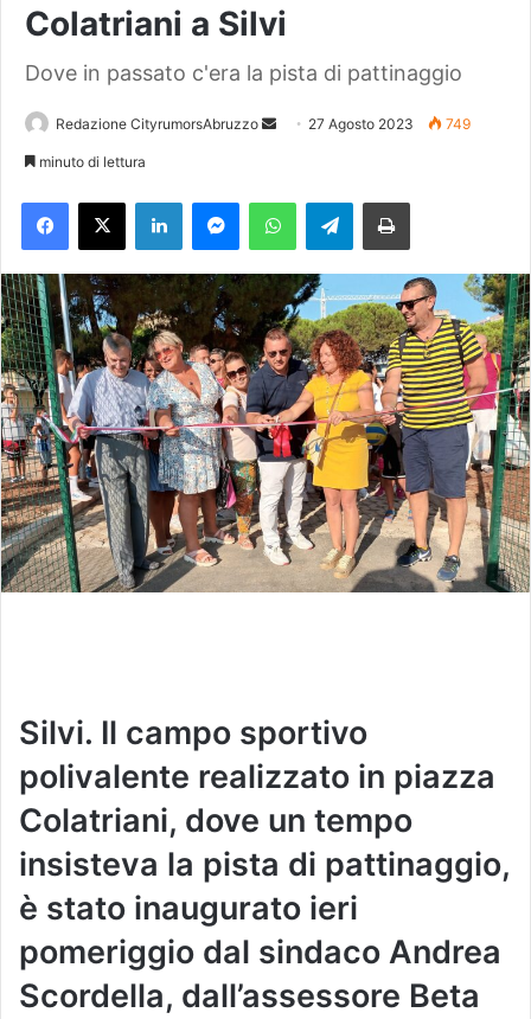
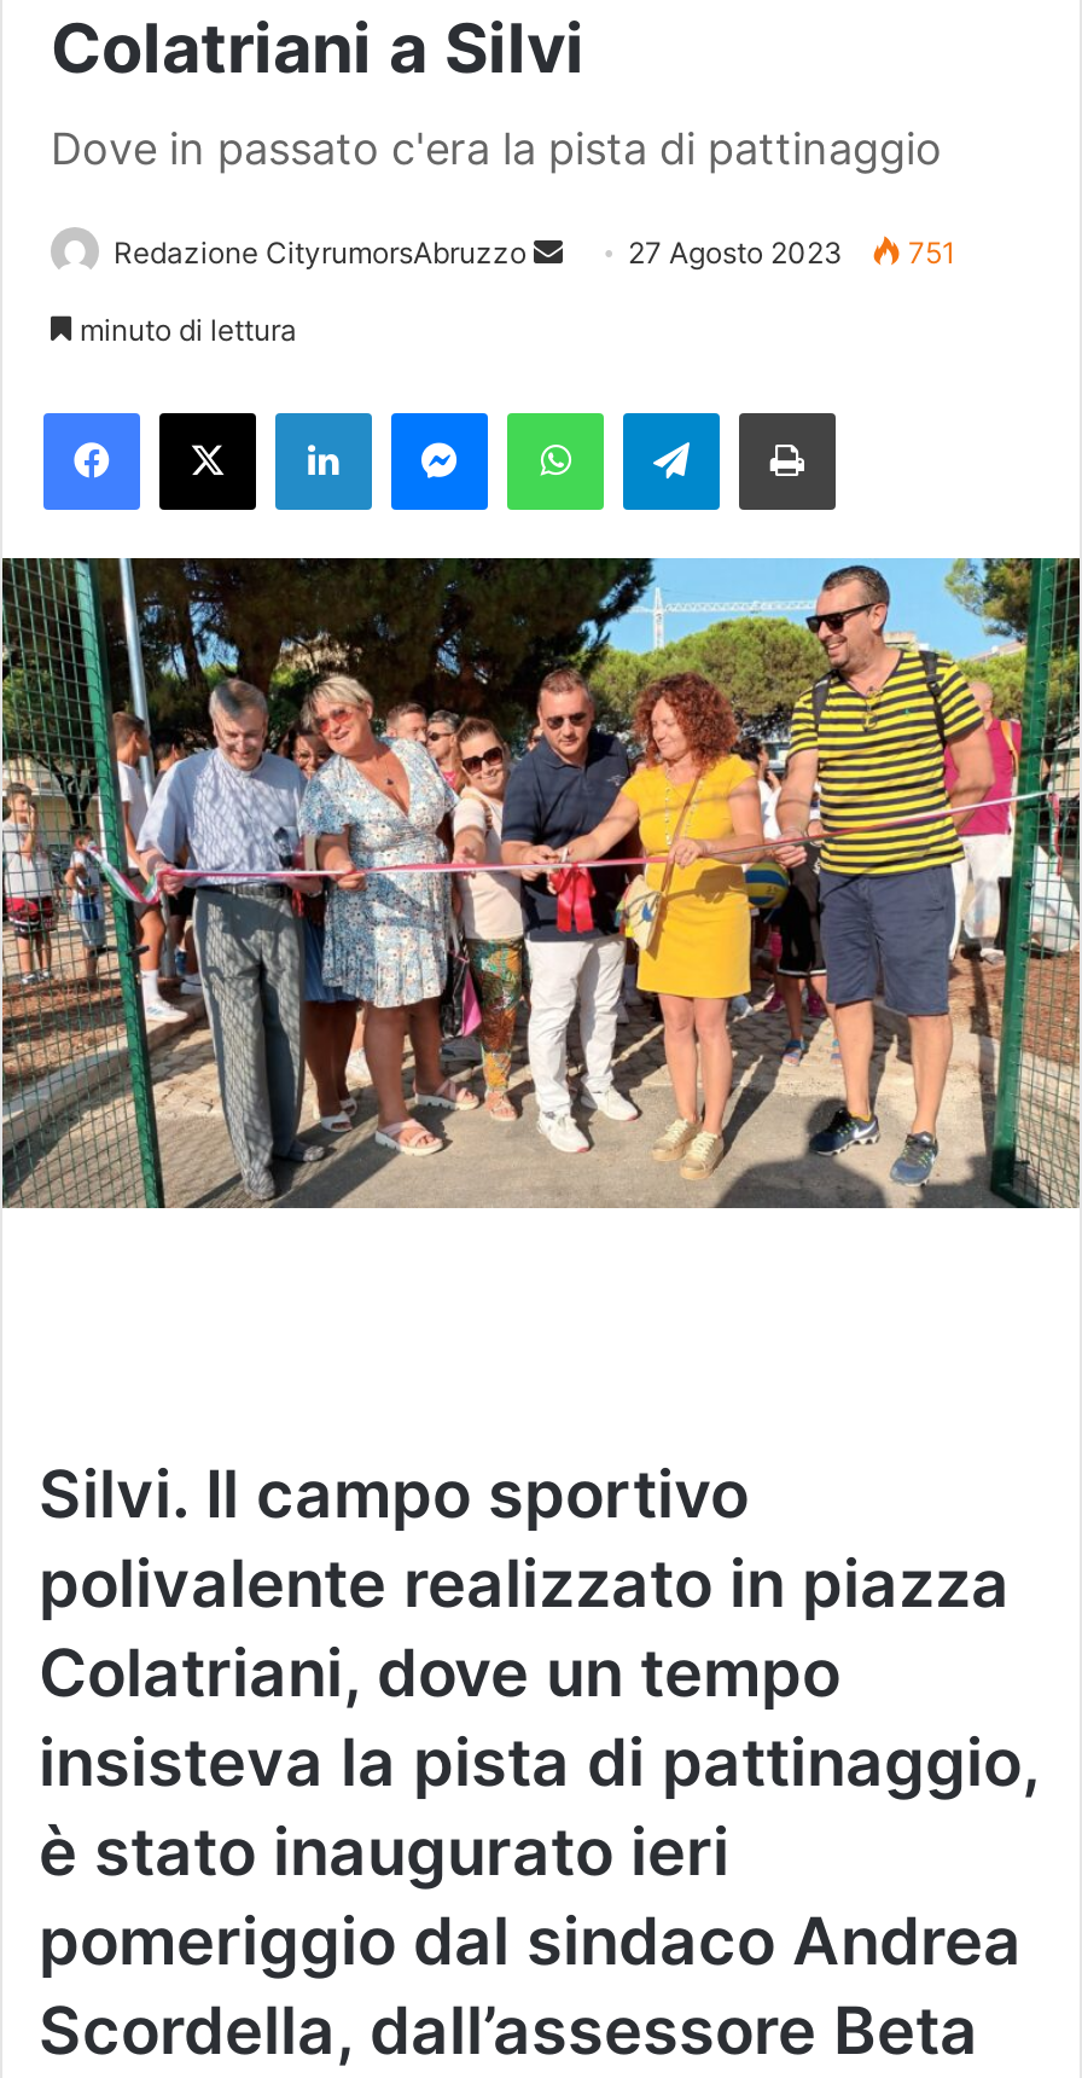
- 749
+ 751
